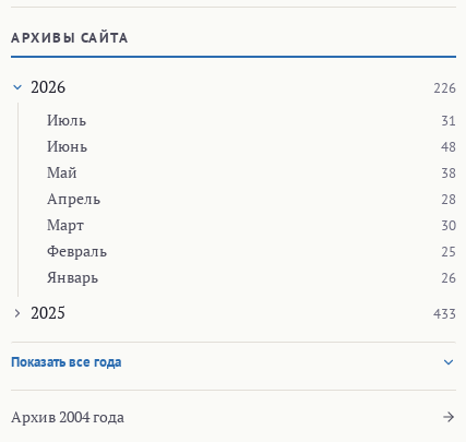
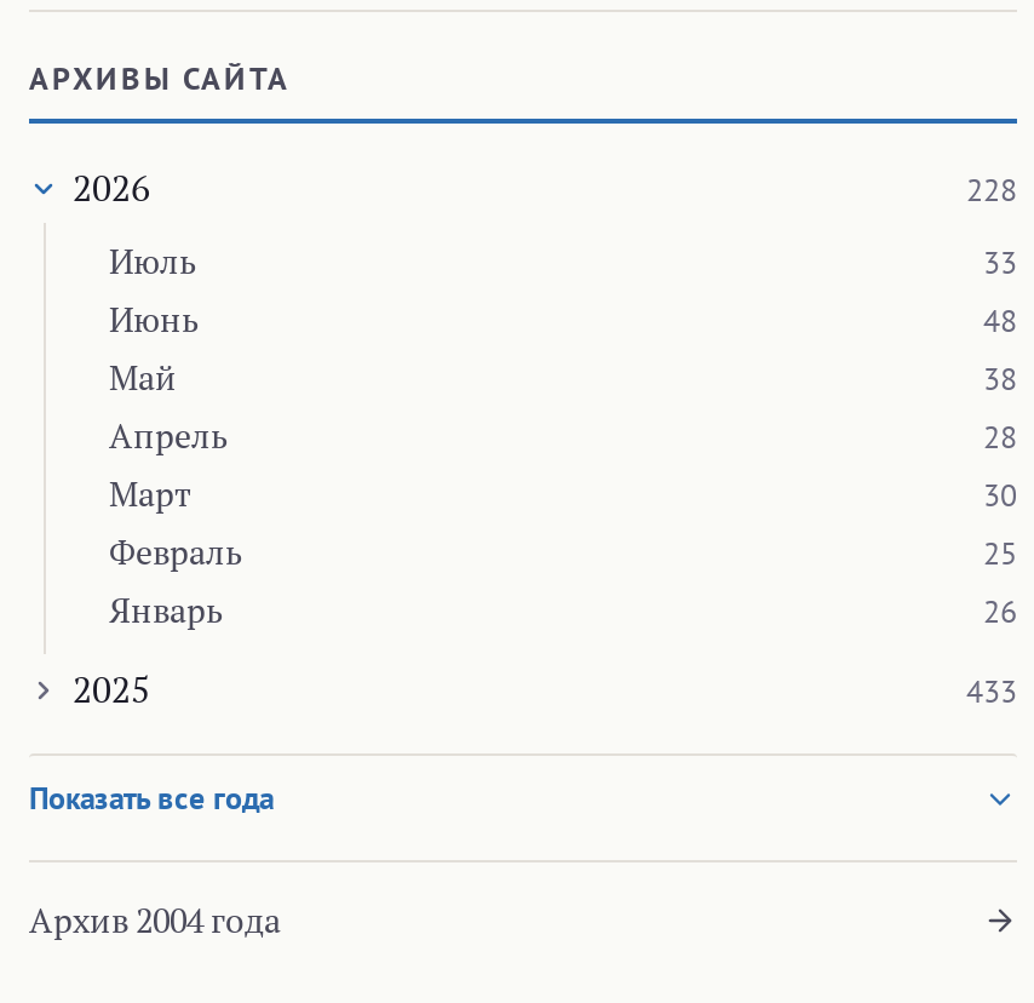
- 226
+ 228

- 31
+ 33
